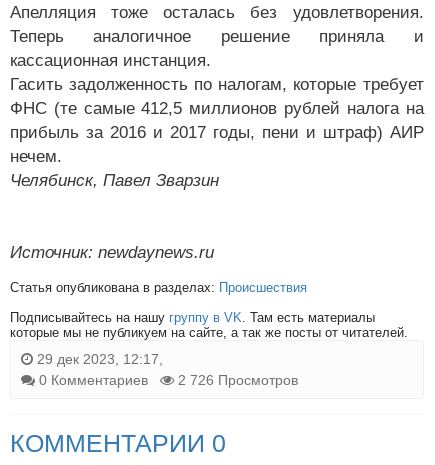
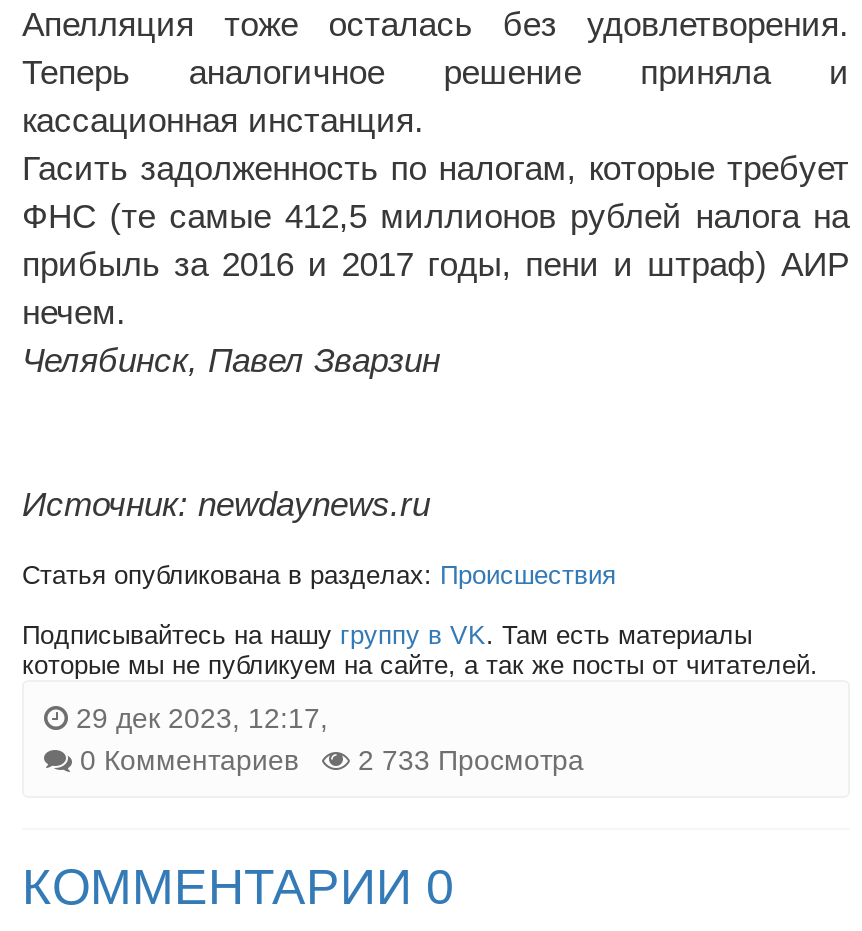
- 0 Комментариев 2 726 Просмотров
+ 0 Комментариев 2 733 Просмотра
